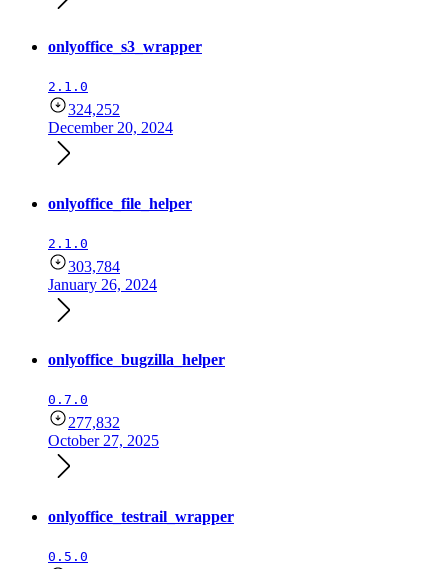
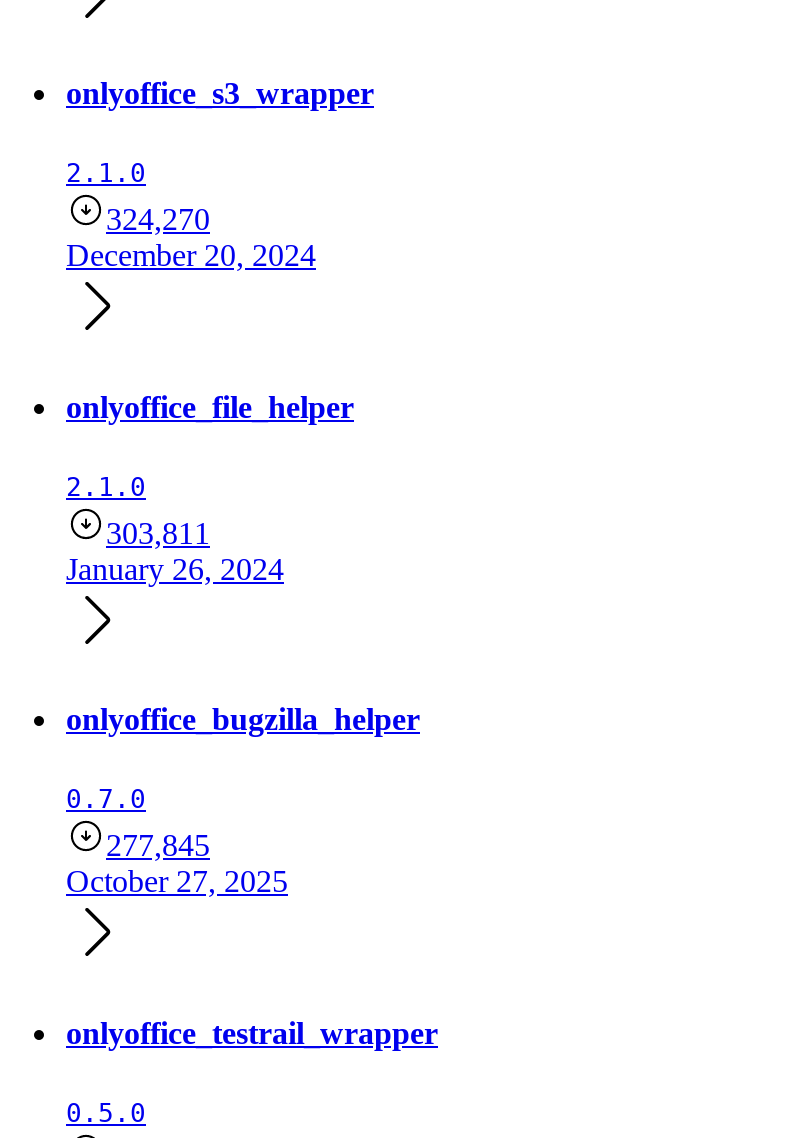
- 324,252
+ 324,270

- 303,784
+ 303,811

- 277,832
+ 277,845
